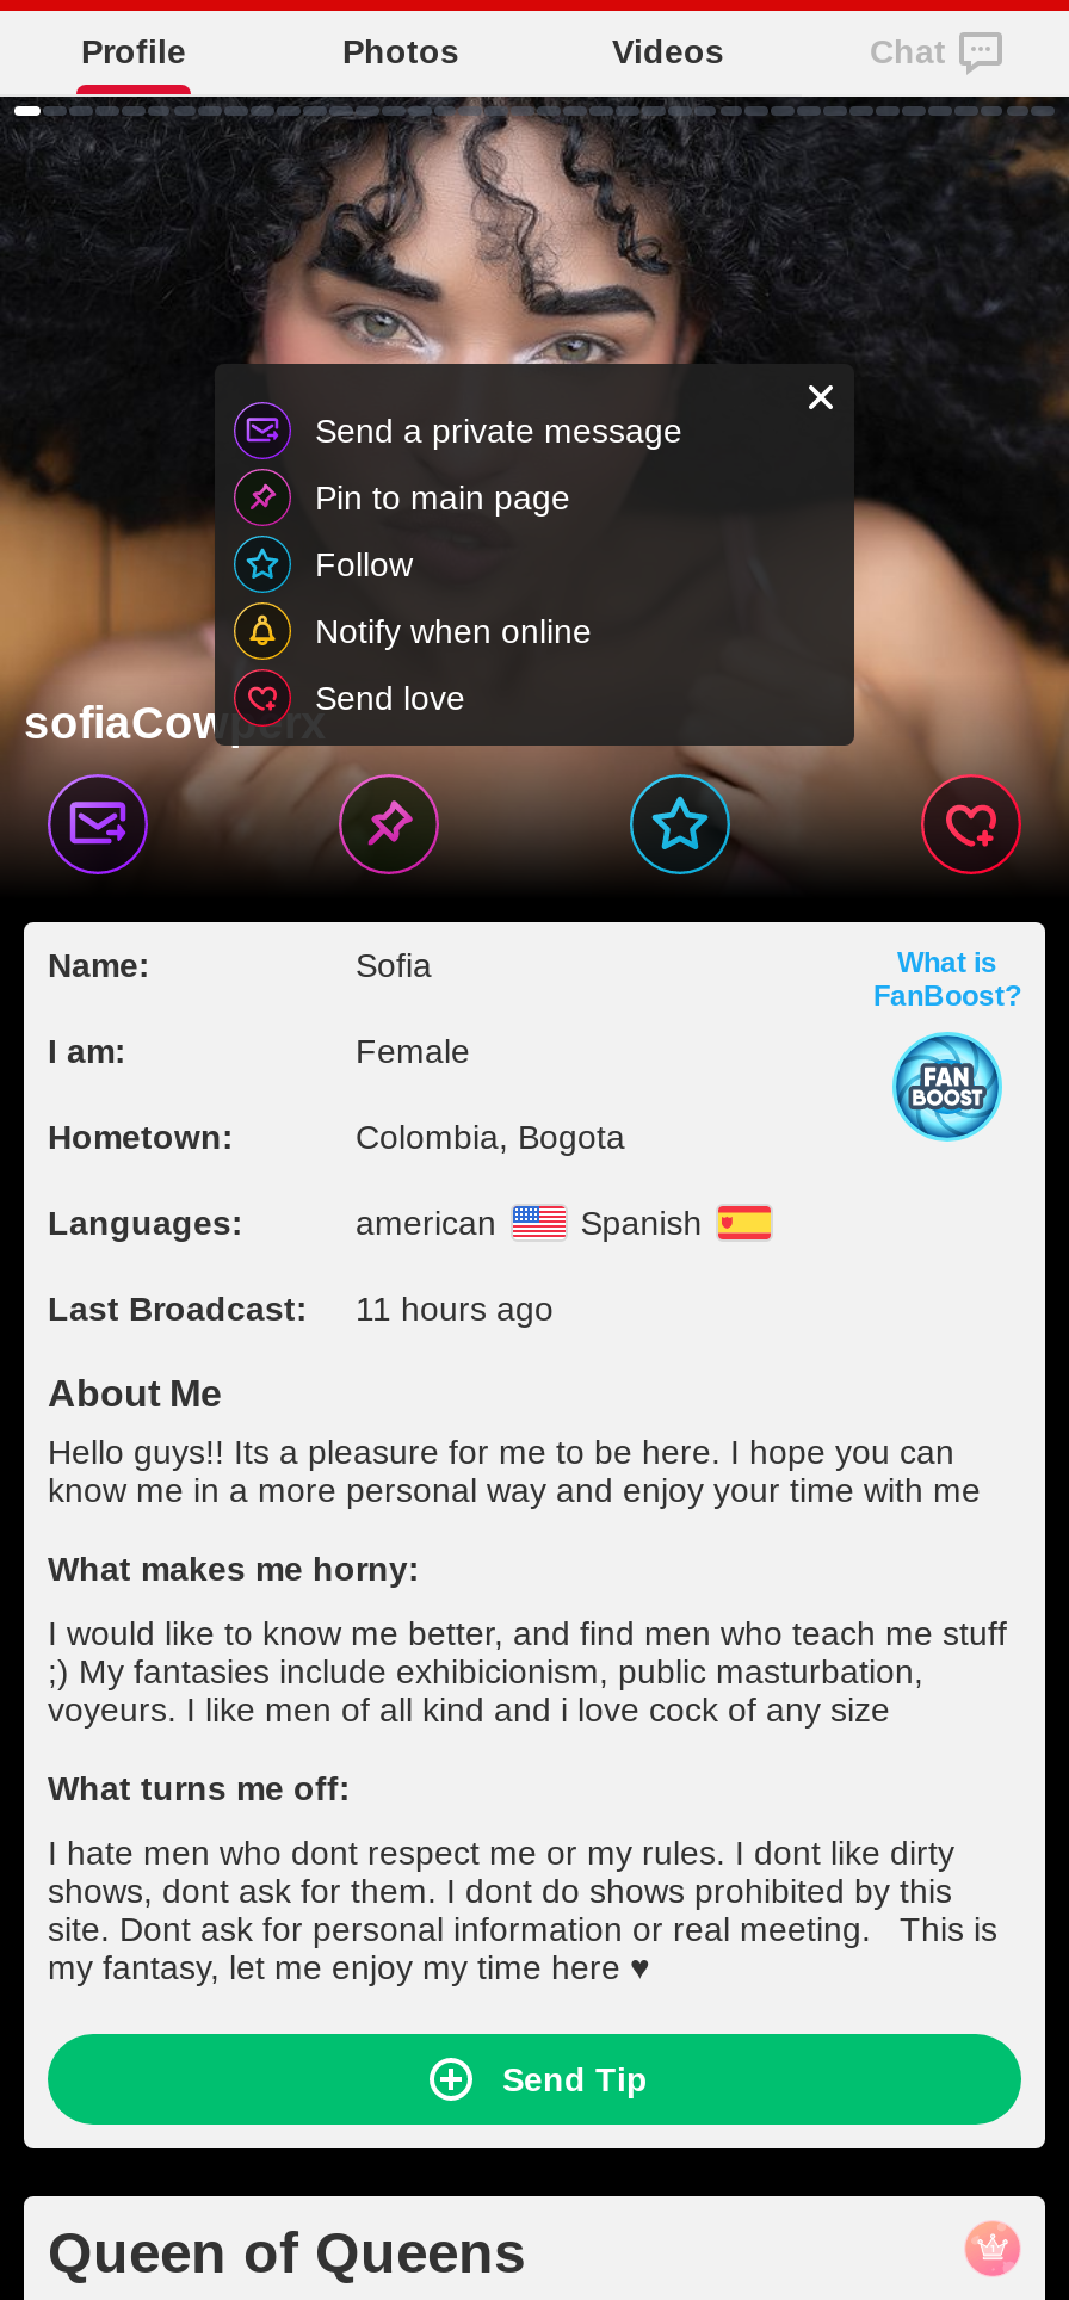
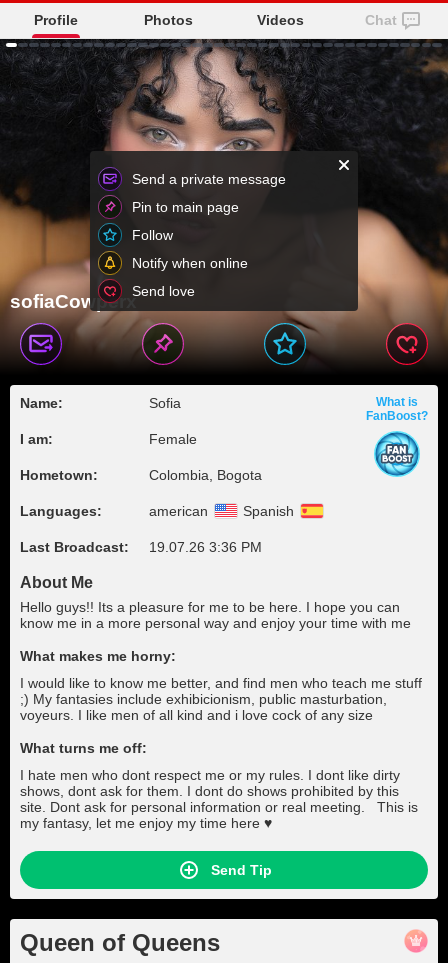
- Last Broadcast: 11 hours ago
+ Last Broadcast: 19.07.26 3:36 PM
